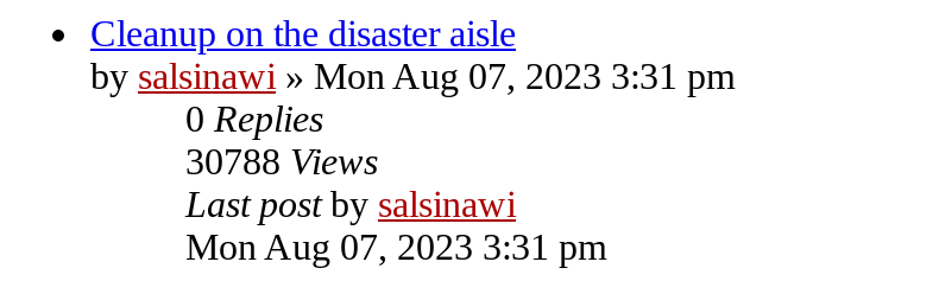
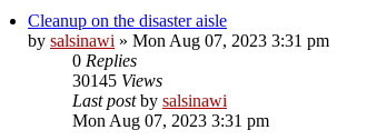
- 30788 Views
+ 30145 Views
